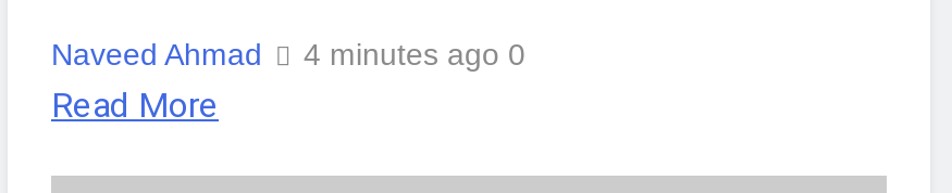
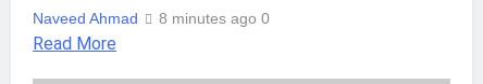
- Naveed Ahmad 4 minutes ago 0
+ Naveed Ahmad 8 minutes ago 0
